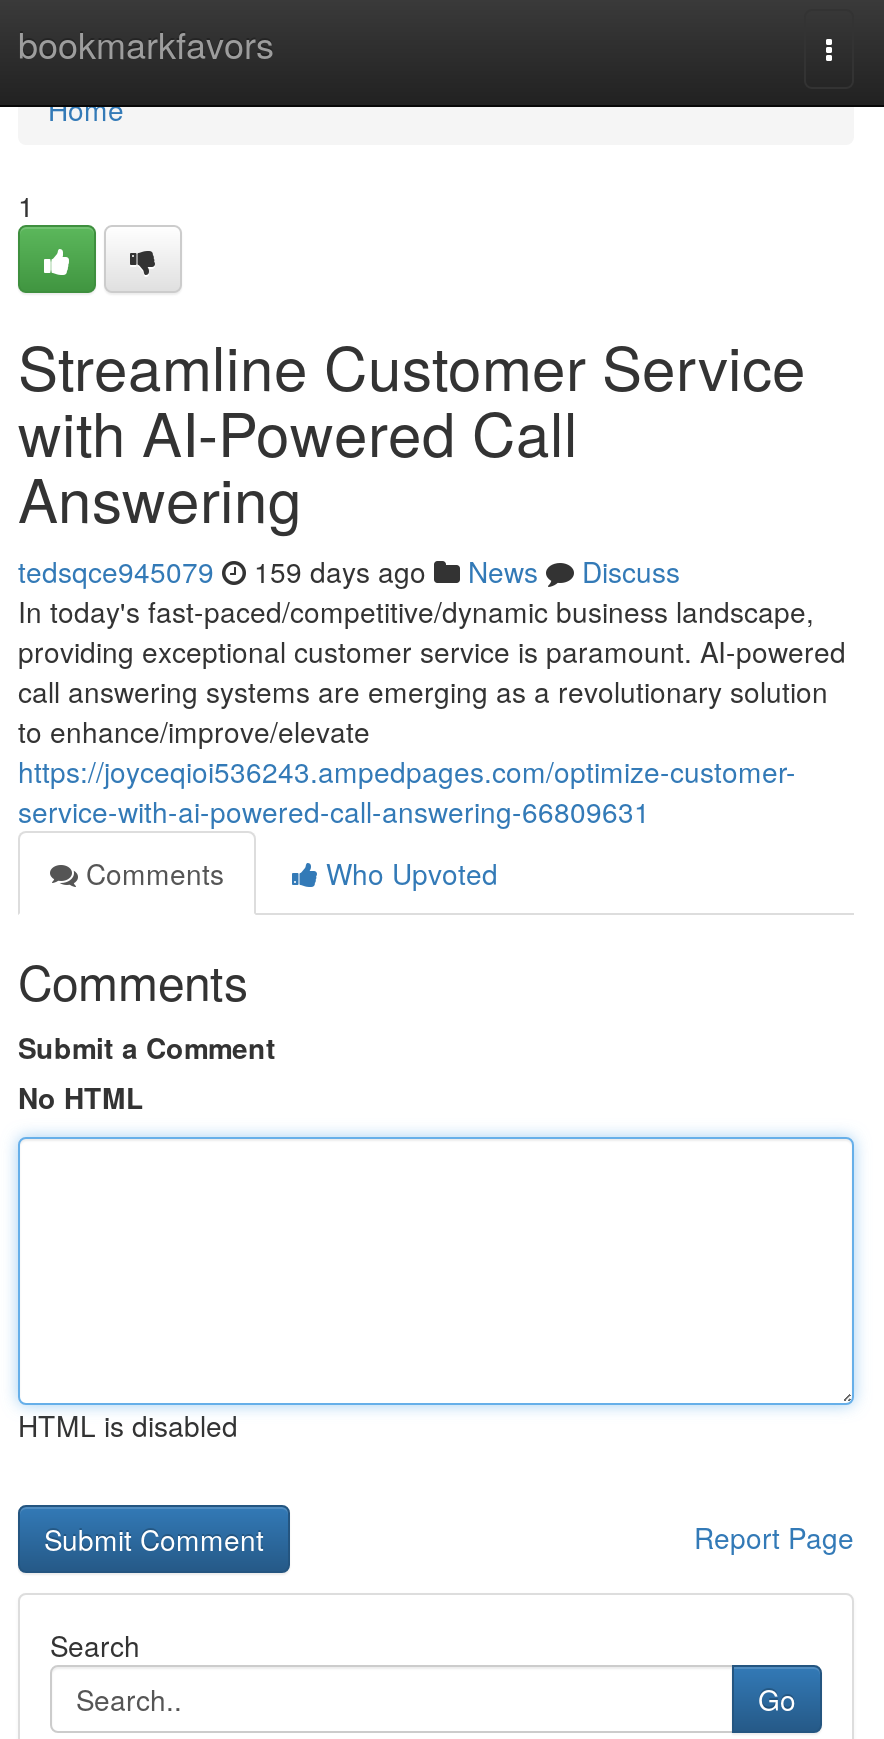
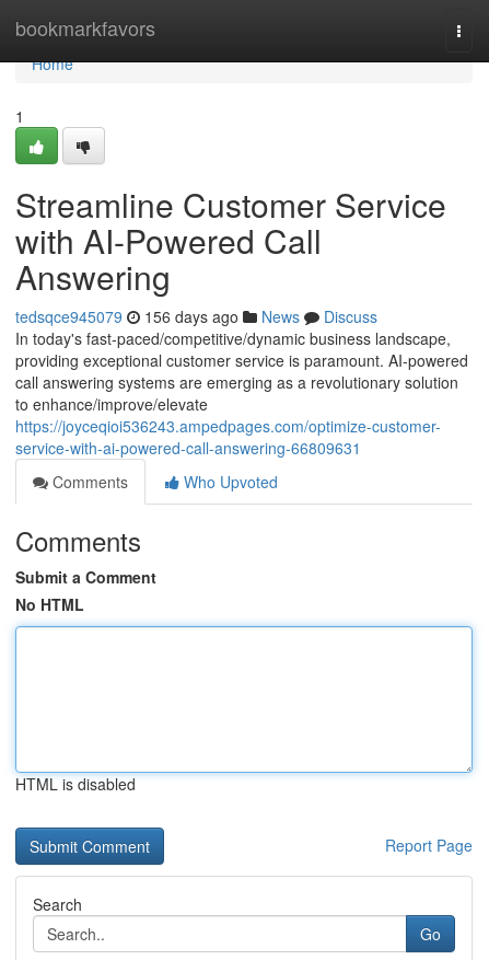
- tedsqce945079 159 days ago News Discuss
+ tedsqce945079 156 days ago News Discuss
